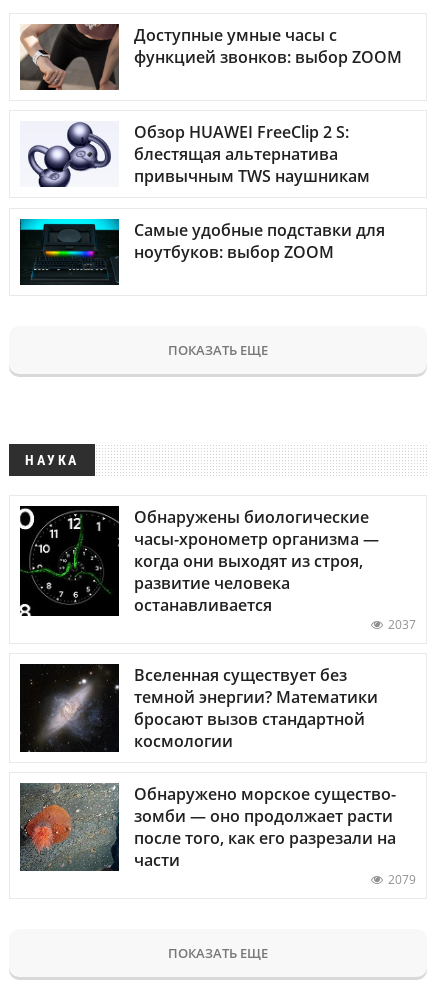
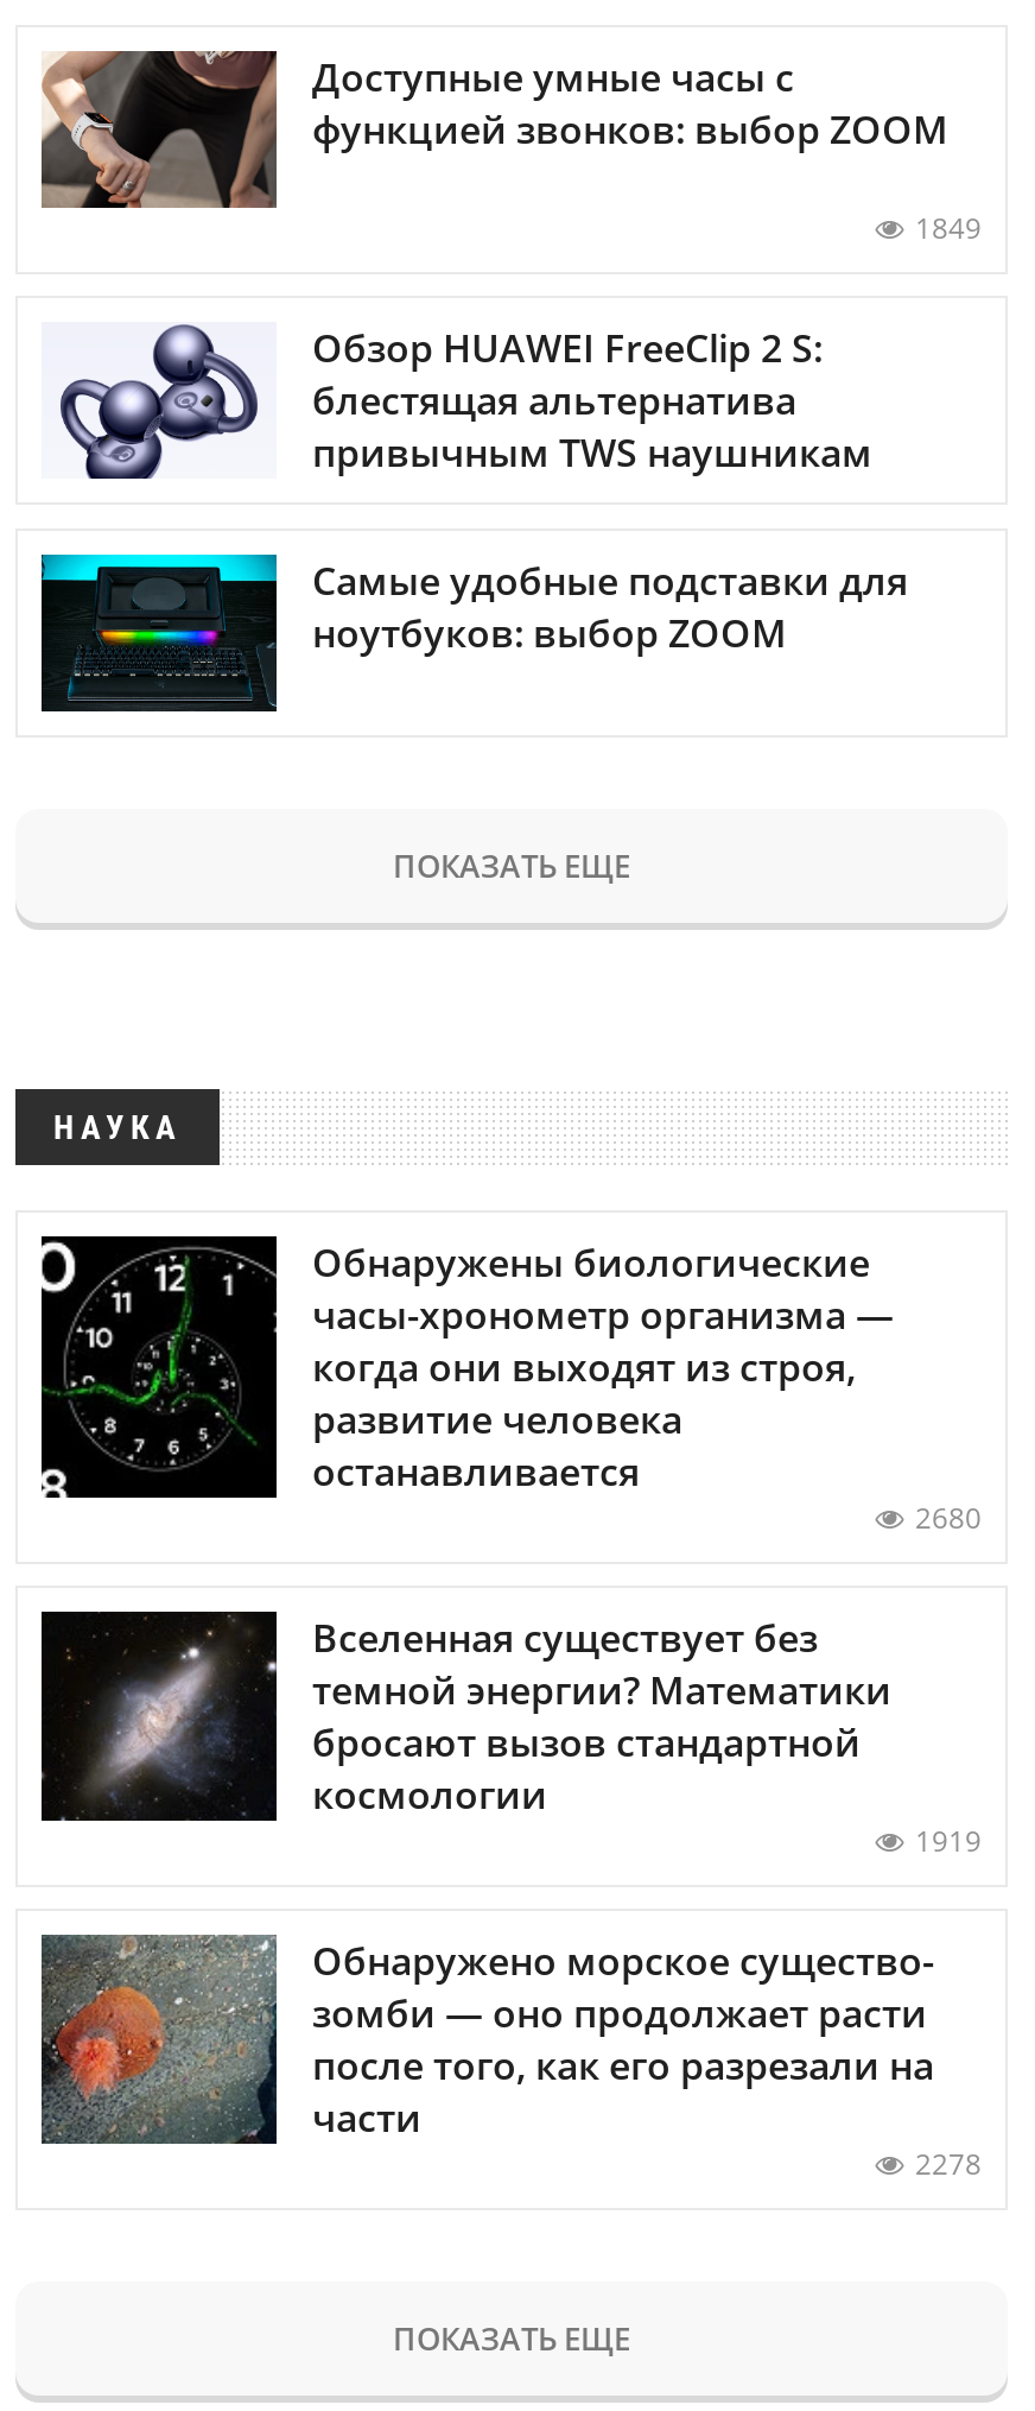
+ 1849

- 2037
+ 2680

+ 1919

- 2079
+ 2278
